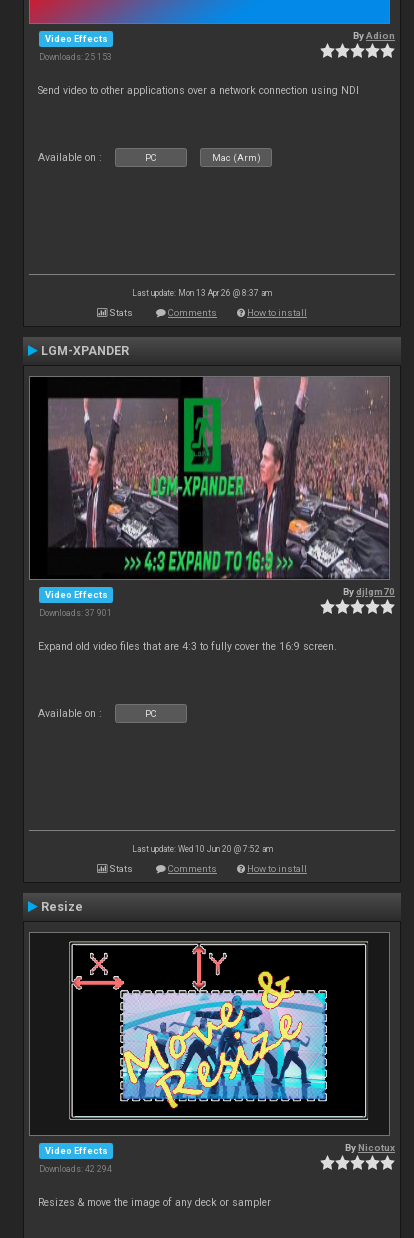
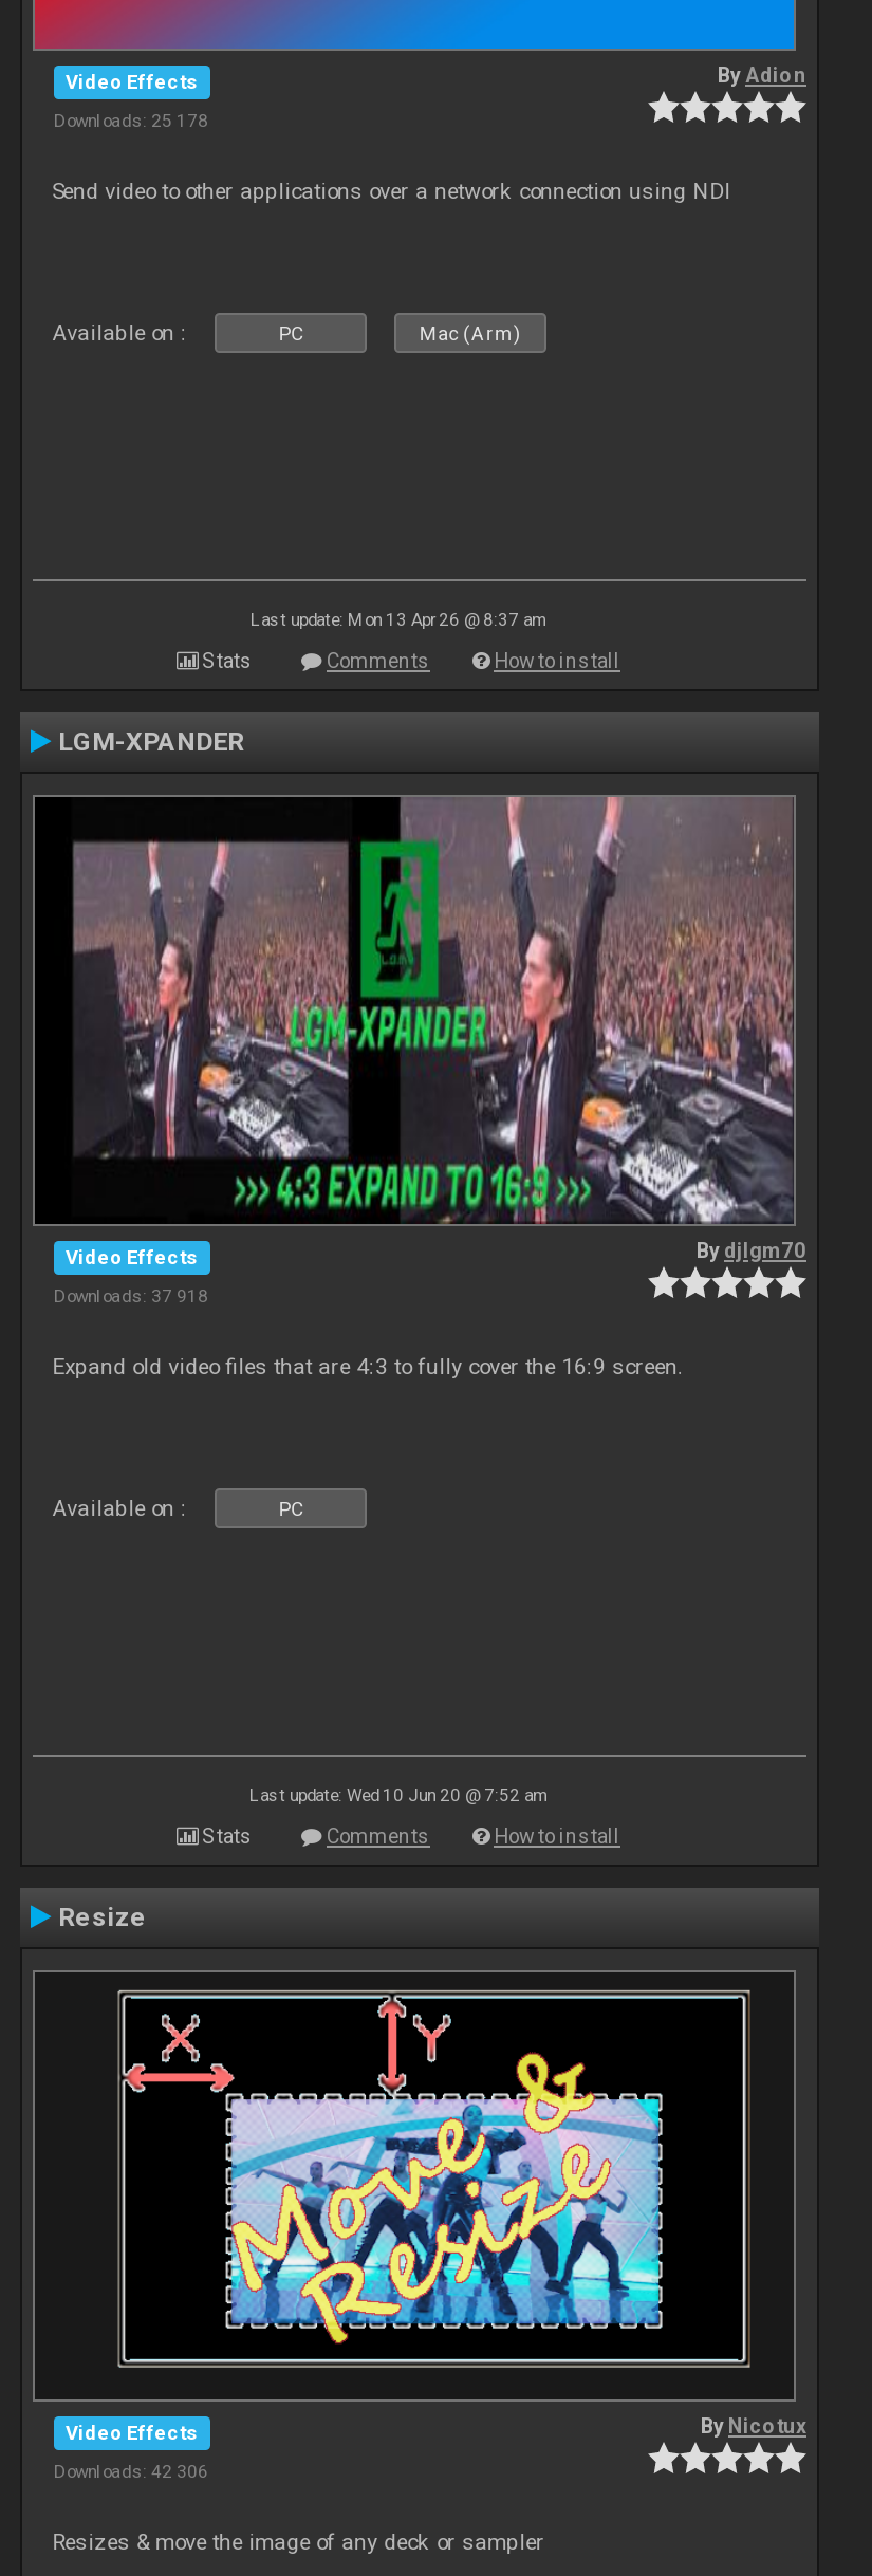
- Downloads: 25 153
+ Downloads: 25 178

- Downloads: 37 901
+ Downloads: 37 918

- Downloads: 42 294
+ Downloads: 42 306
